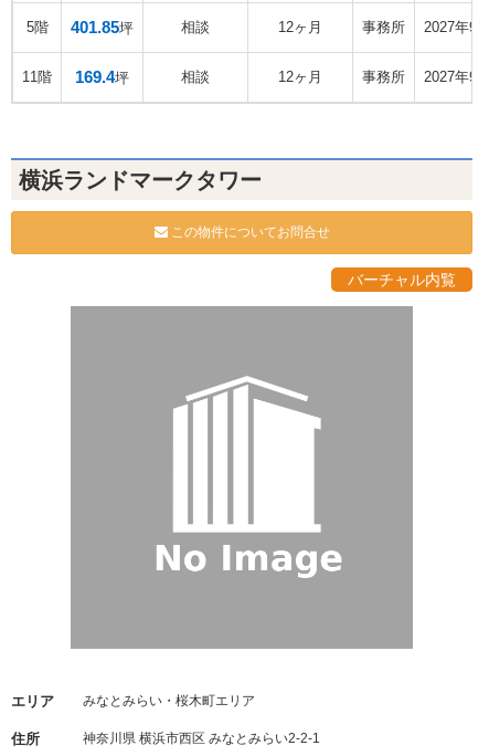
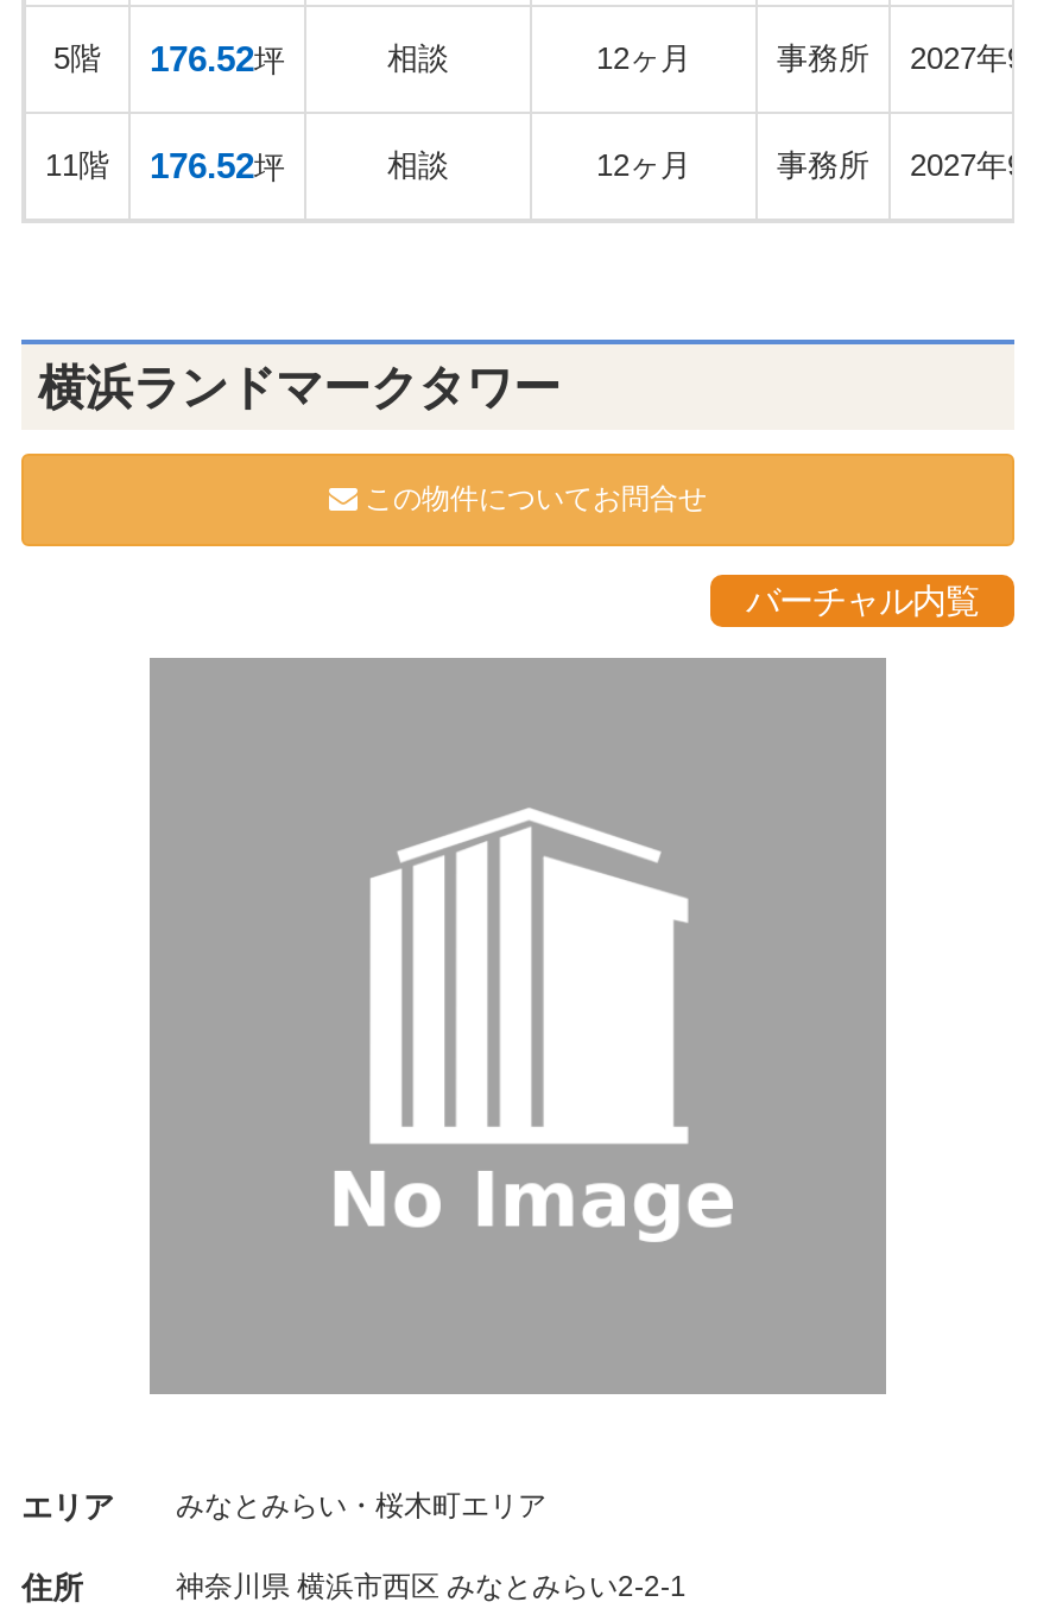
- 5階 401.85坪
+ 5階 176.52坪

- 11階 169.4坪
+ 11階 176.52坪
